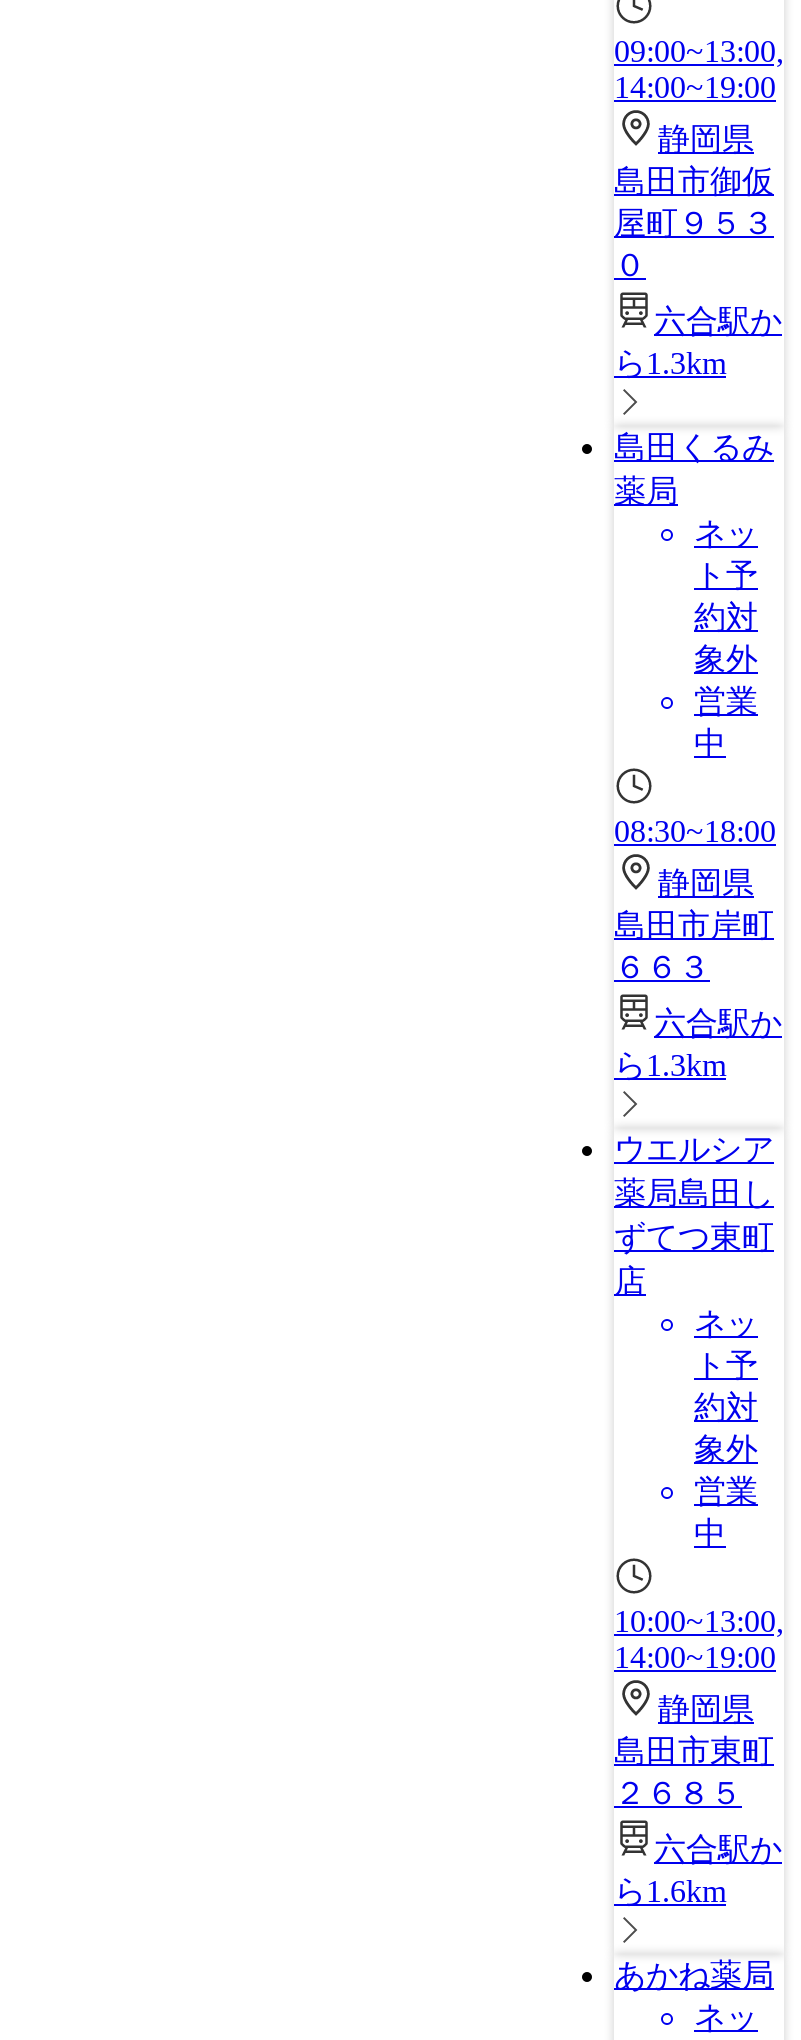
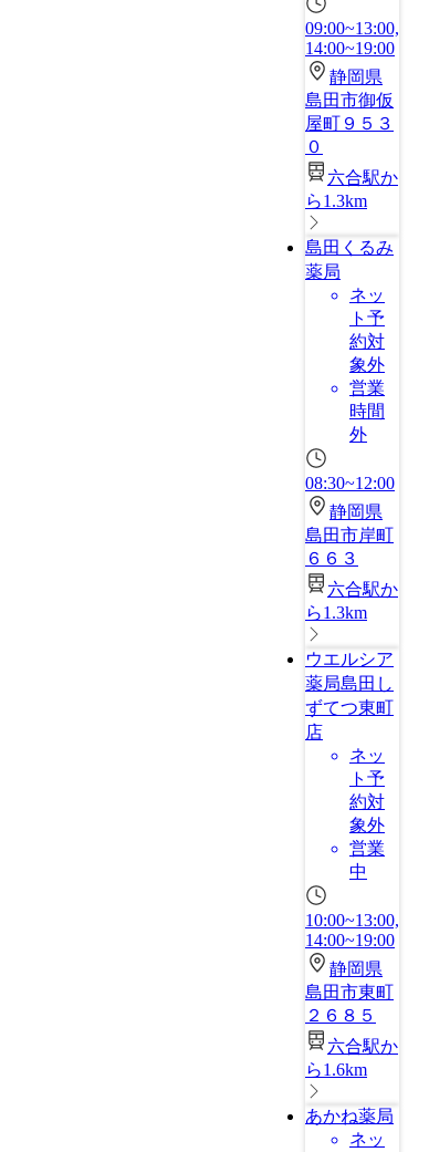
- 中
+ 時間
+ 外

- 08:30~18:00
+ 08:30~12:00
